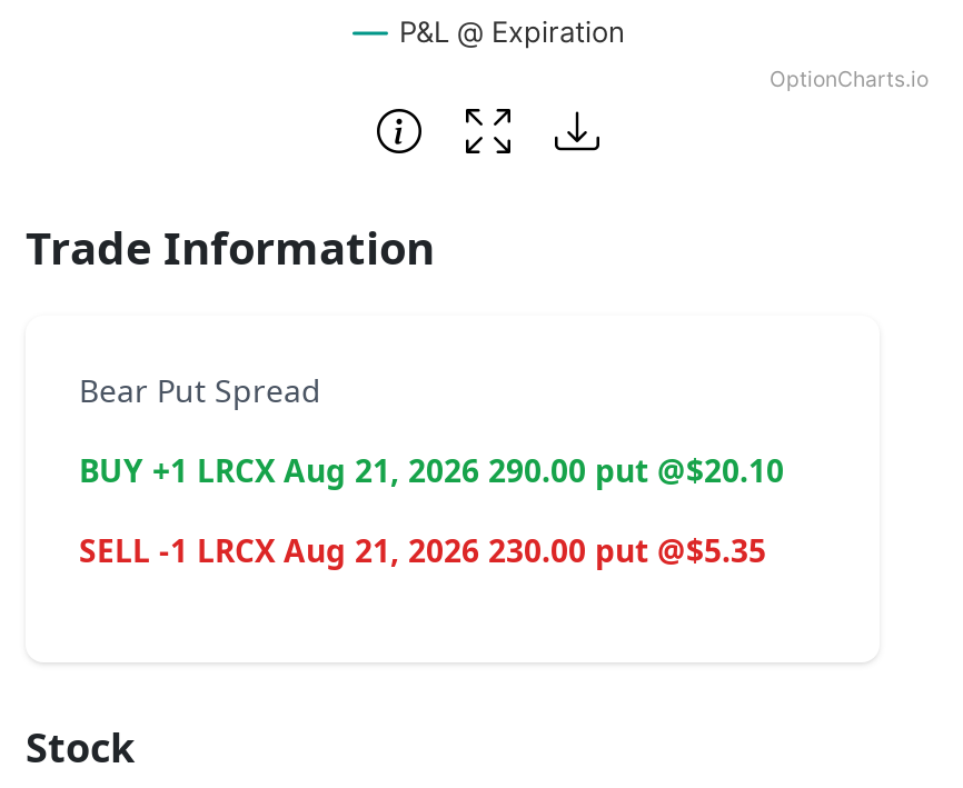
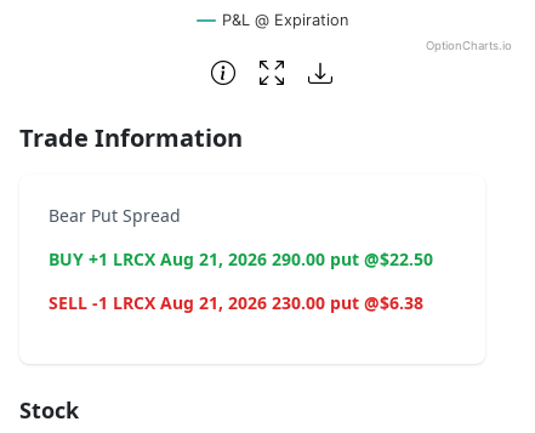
- BUY +1 LRCX Aug 21, 2026 290.00 put @$20.10
+ BUY +1 LRCX Aug 21, 2026 290.00 put @$22.50

- SELL -1 LRCX Aug 21, 2026 230.00 put @$5.35
+ SELL -1 LRCX Aug 21, 2026 230.00 put @$6.38
